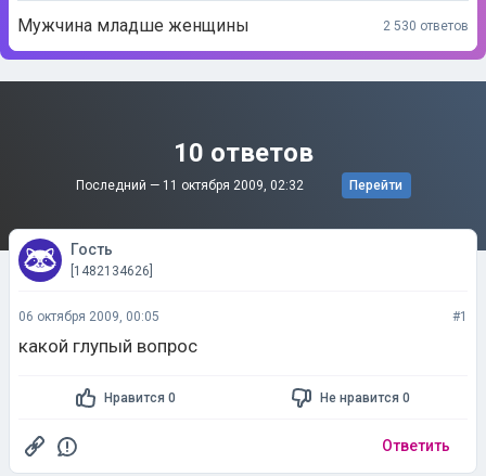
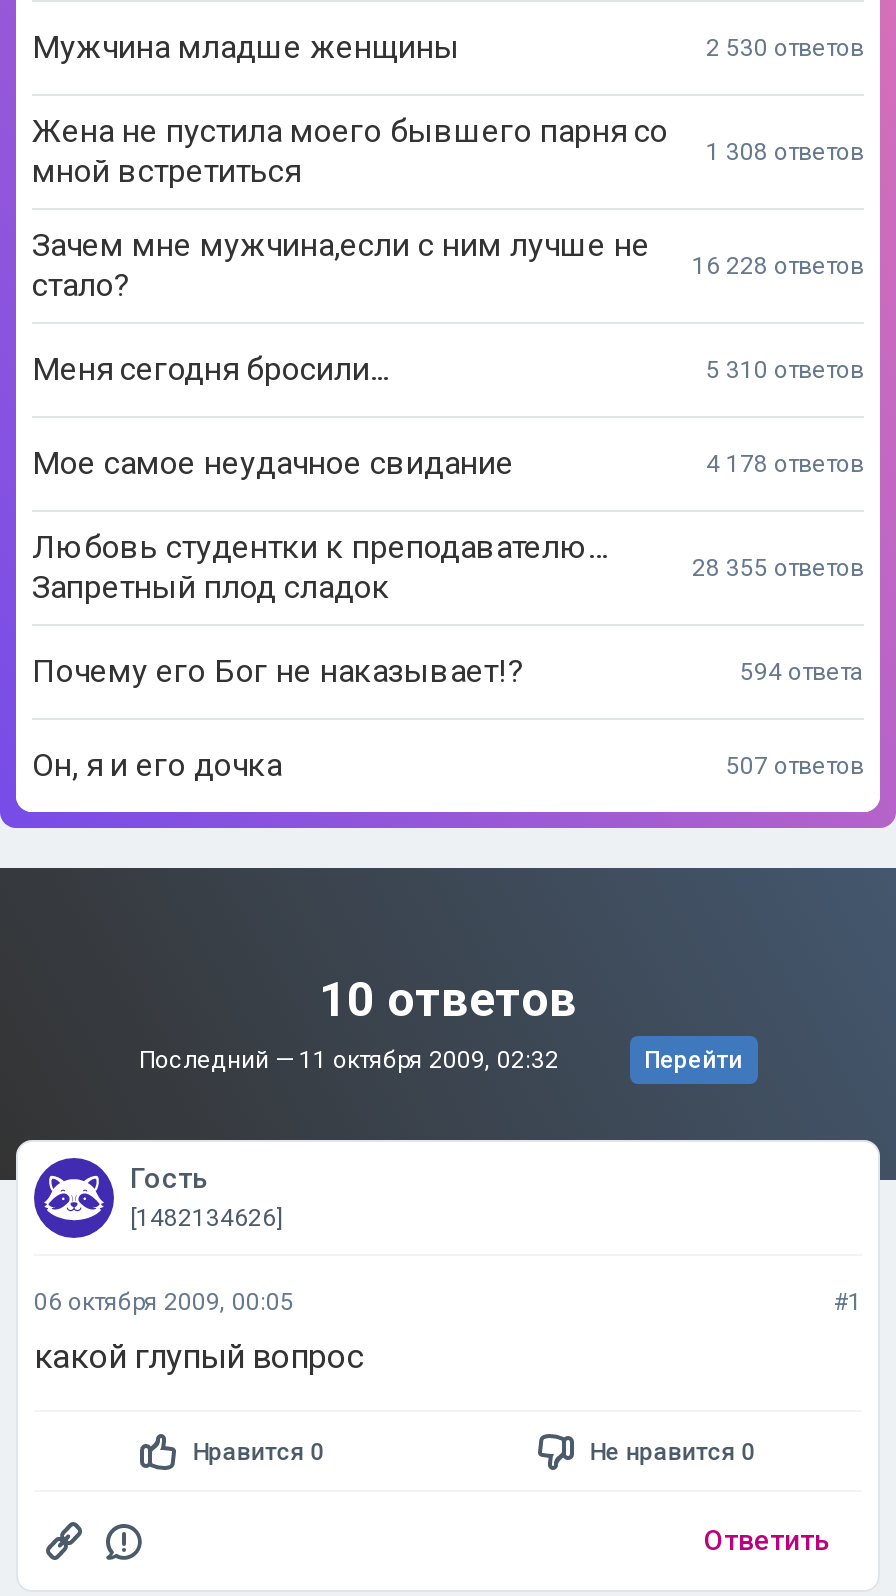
+ Жена не пустила моего бывшего парня со
+ мной встретиться

+ 1 308 ответов
+ Зачем мне мужчина,если с ним лучше не
+ стало?

+ 16 228 ответов
+ Меня сегодня бросили...
+ 5 310 ответов
+ Мое самое неудачное свидание
+ 4 178 ответов
+ Любовь студентки к преподавателю…
+ Запретный плод сладок

+ 28 355 ответов
+ Почему его Бог не наказывает!?
+ 594 ответа
+ Он, я и его дочка
+ 507 ответов
